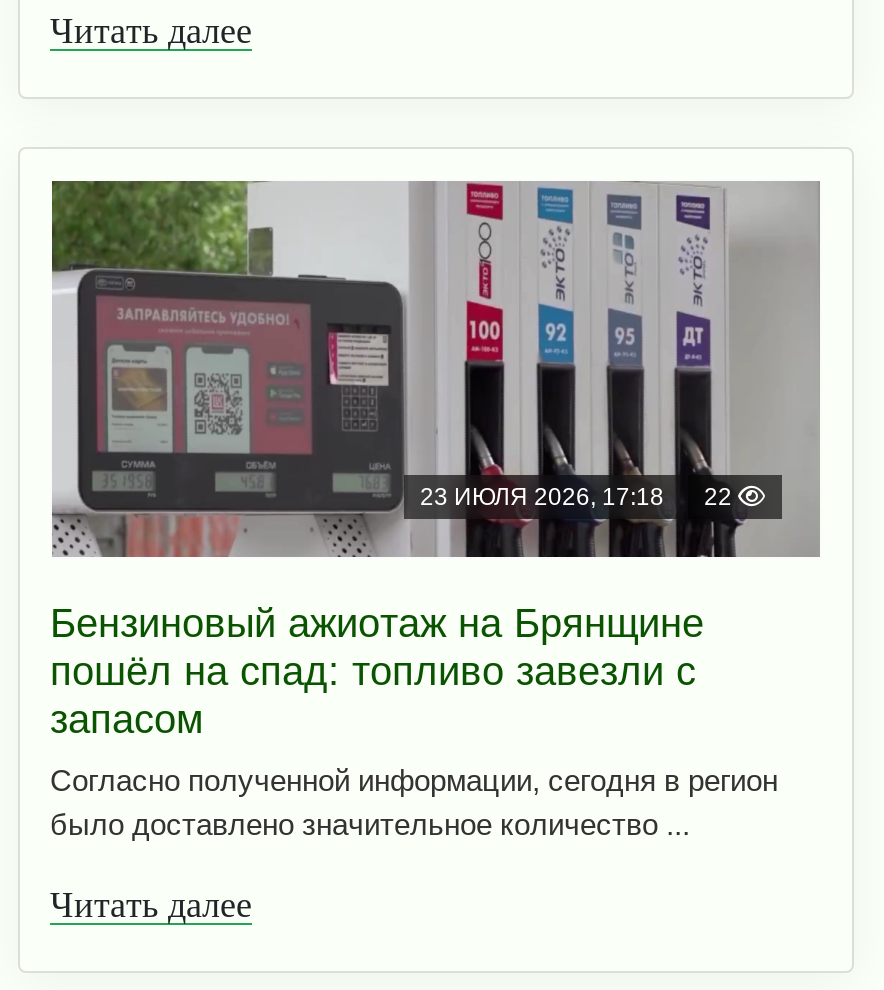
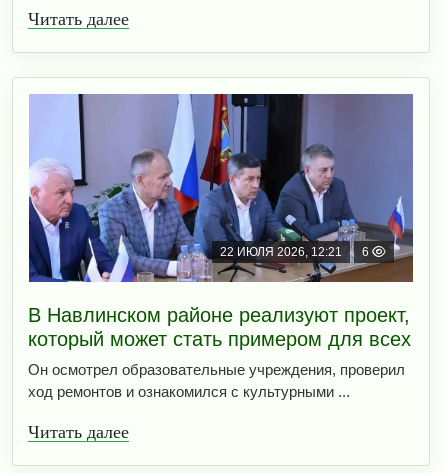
- [image]
- 23 ИЮЛЯ 2026, 17:18
- 22
+ [image]
+ 22 ИЮЛЯ 2026, 12:21
+ 6

- Бензиновый ажиотаж на Брянщине
- пошёл на спад: топливо завезли с
- запасом
+ В Навлинском районе реализуют проект,
+ который может стать примером для всех

- Согласно полученной информации, сегодня в регион
- было доставлено значительное количество ...
+ Он осмотрел образовательные учреждения, проверил
+ ход ремонтов и ознакомился с культурными ...
